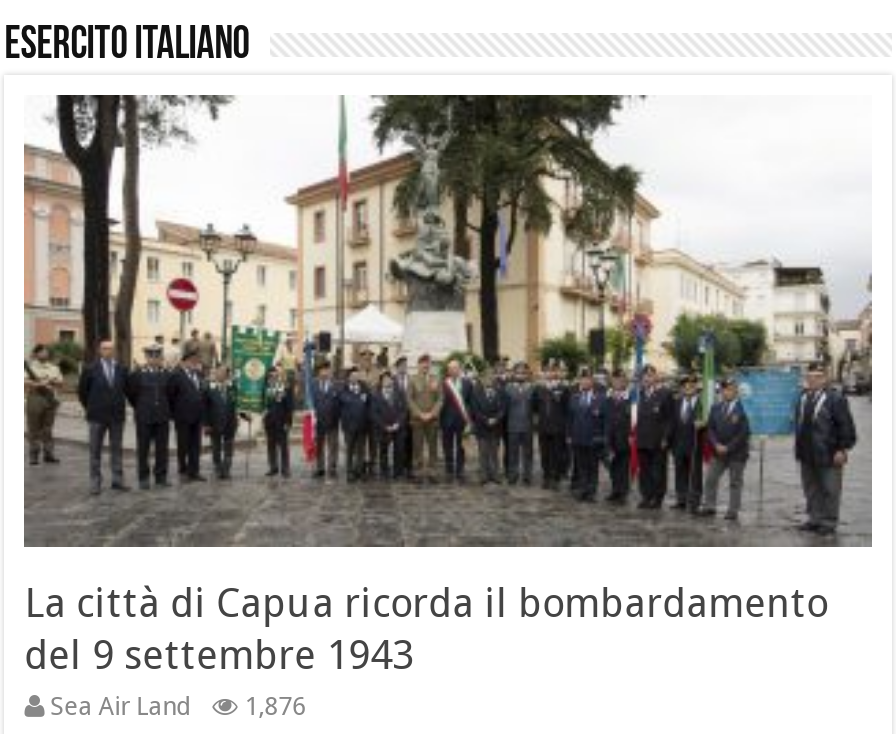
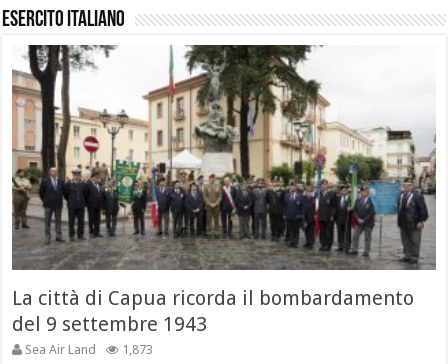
- Sea Air Land 1,876
+ Sea Air Land 1,873
